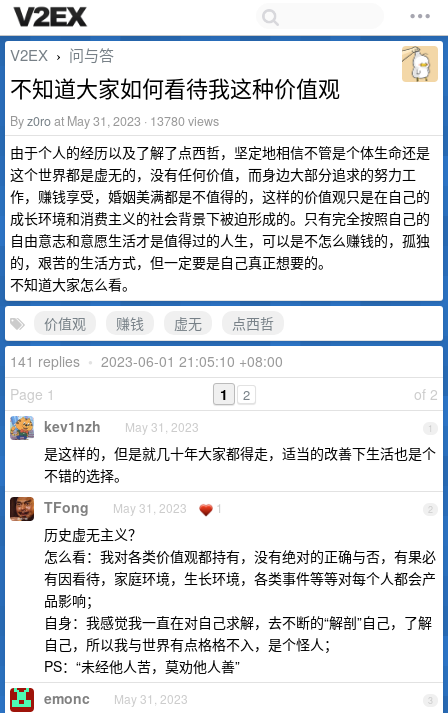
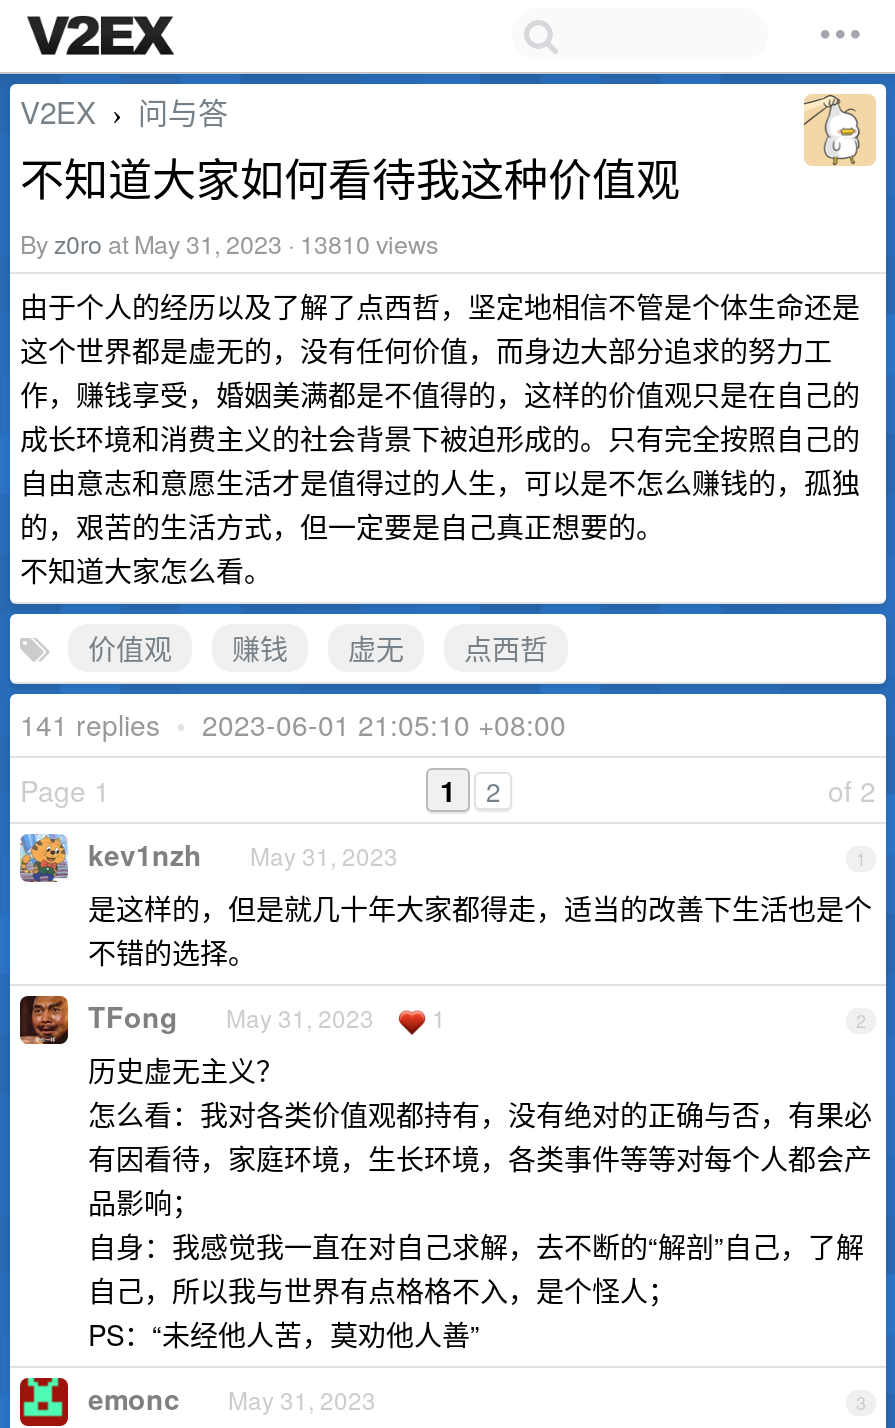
- By z0ro at May 31, 2023 · 13780 views
+ By z0ro at May 31, 2023 · 13810 views
